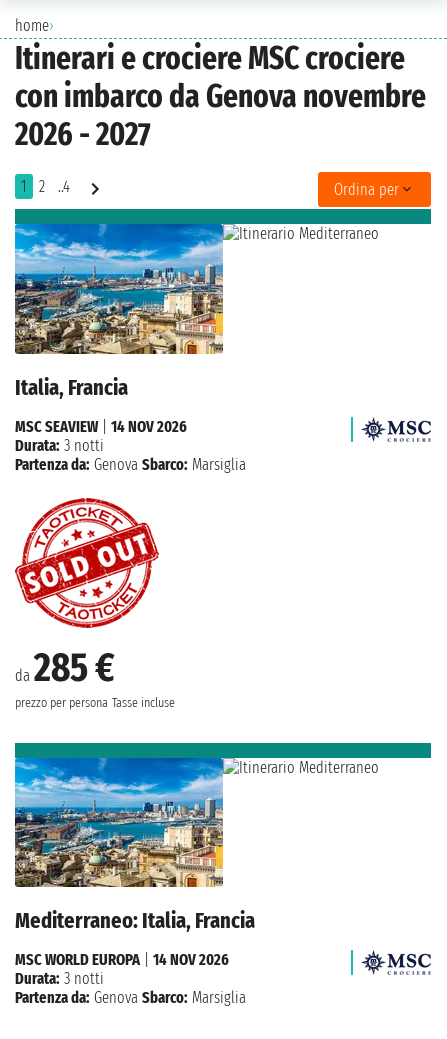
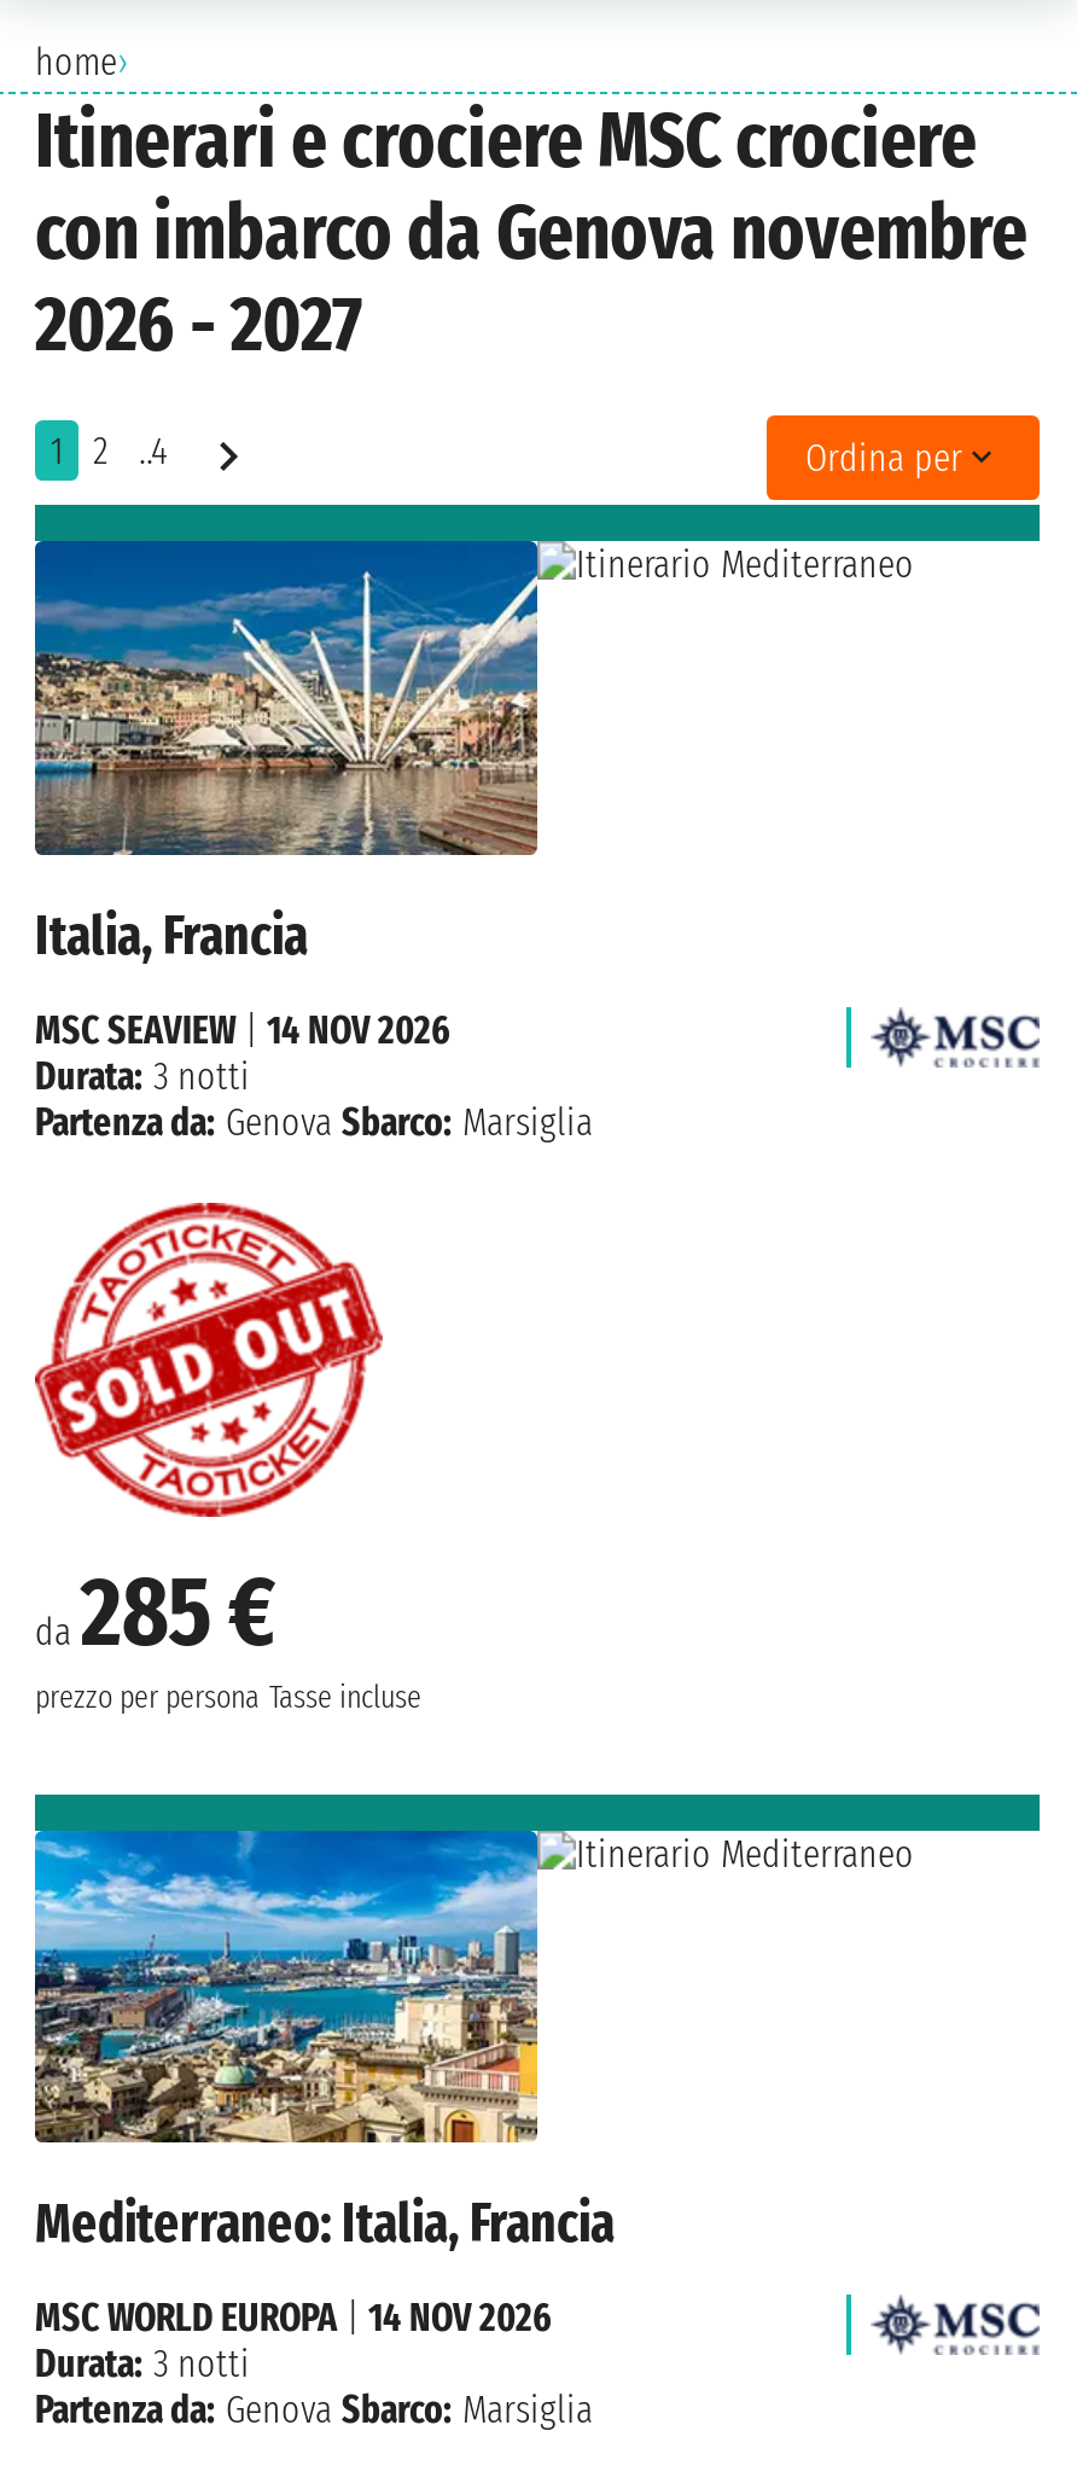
- [image]
+ [image]
